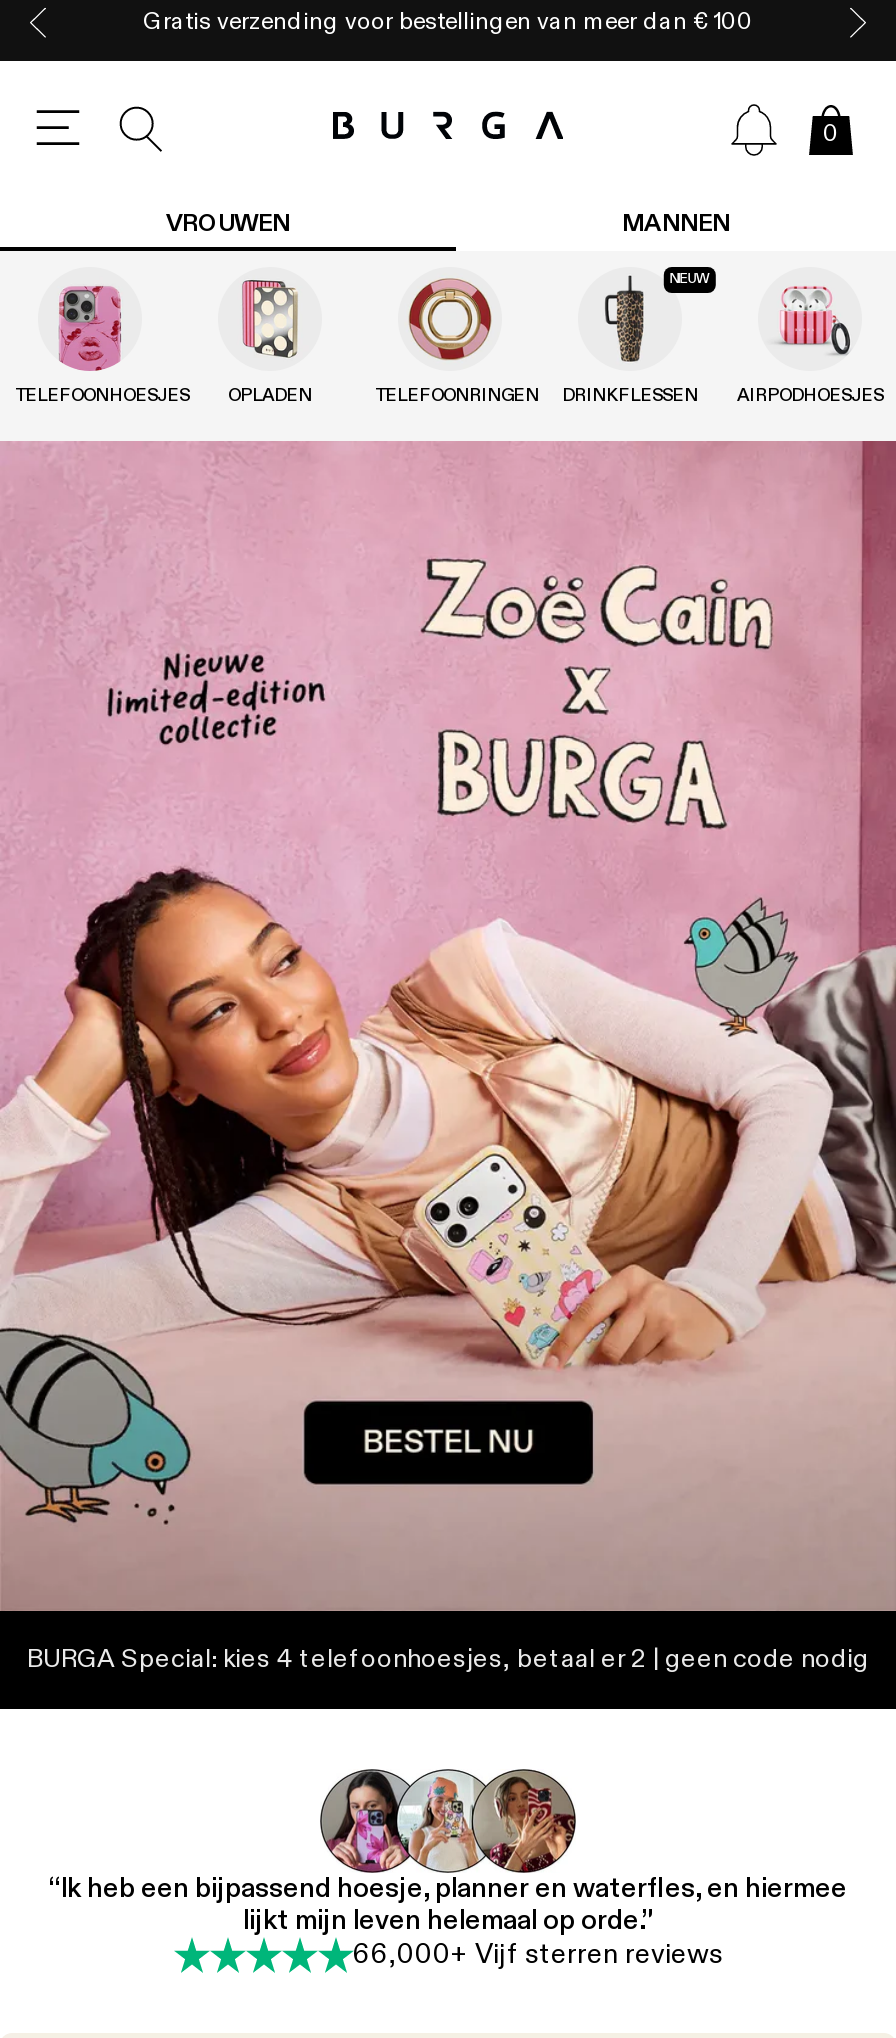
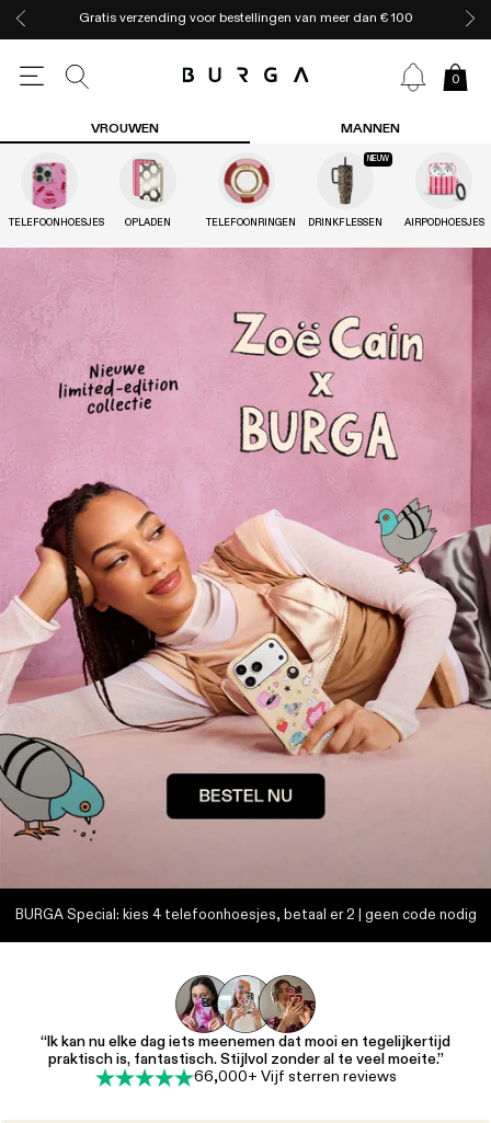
- “Ik heb een bijpassend hoesje, planner en waterfles, en hiermee
- lijkt mijn leven helemaal op orde.”
+ “Ik kan nu elke dag iets meenemen dat mooi en tegelijkertijd
+ praktisch is, fantastisch. Stijlvol zonder al te veel moeite.”
